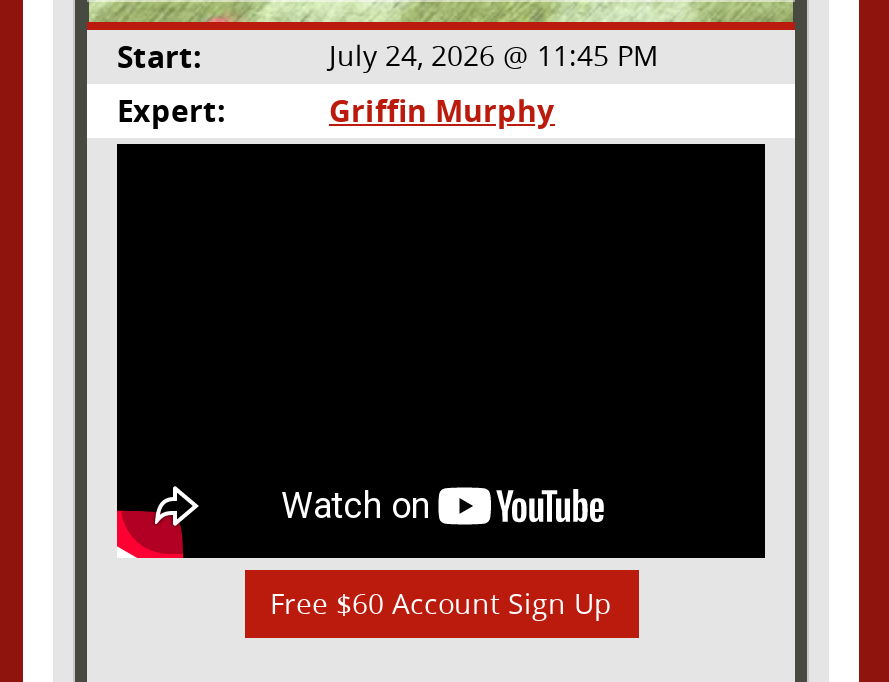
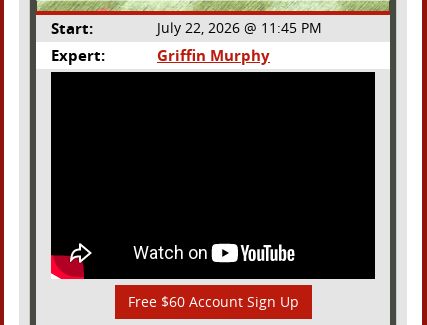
- July 24, 2026 @ 11:45 PM
+ July 22, 2026 @ 11:45 PM
